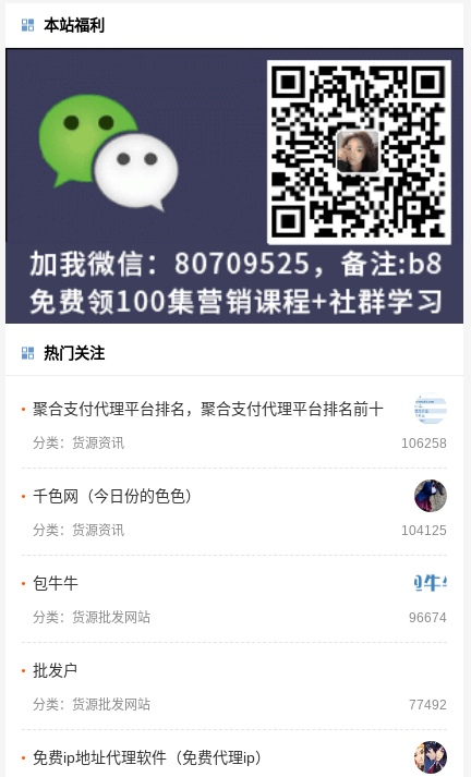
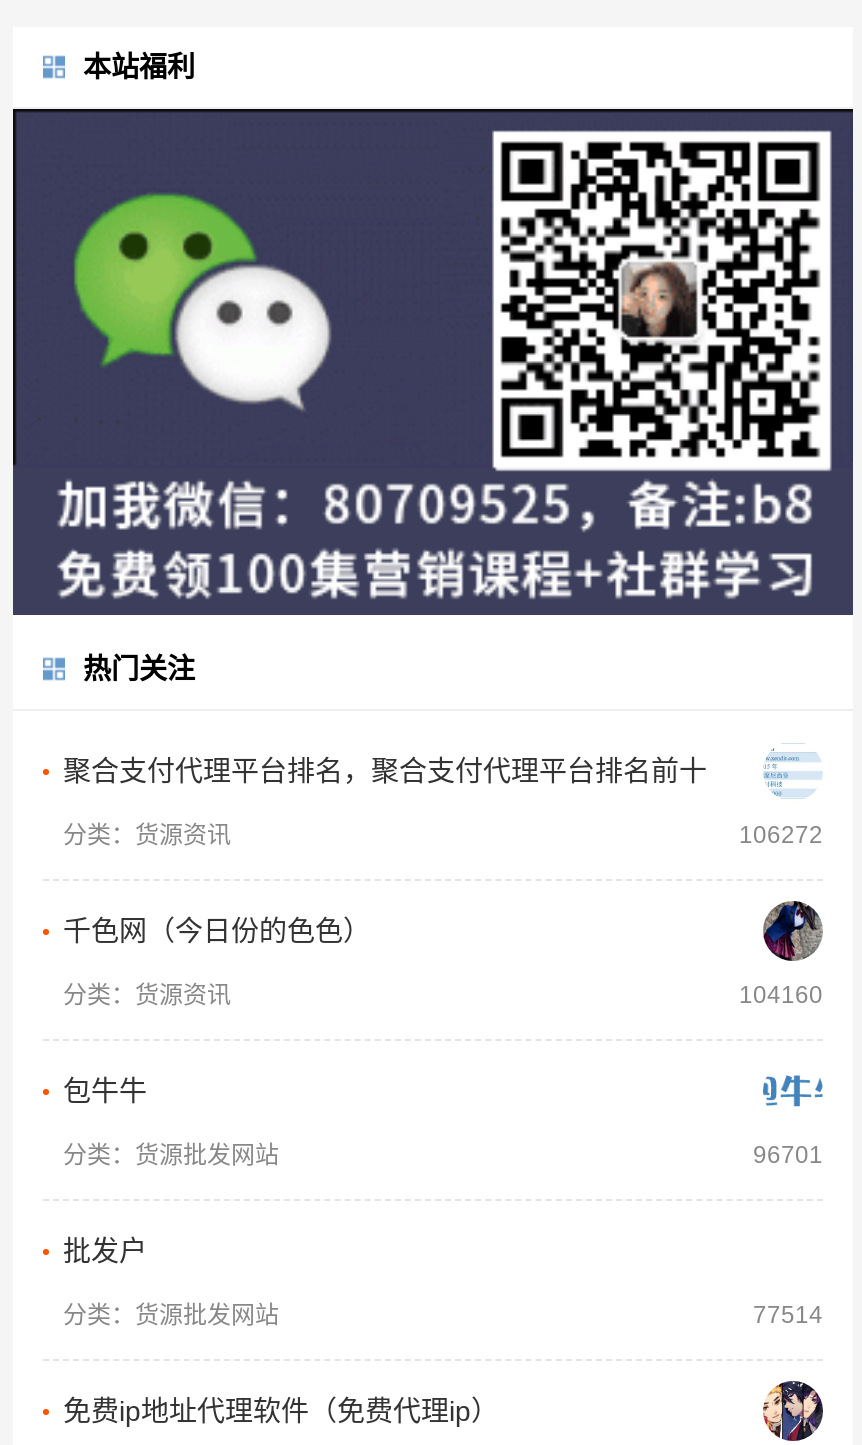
- 106258
+ 106272

- 104125
+ 104160

- 96674
+ 96701

- 77492
+ 77514
